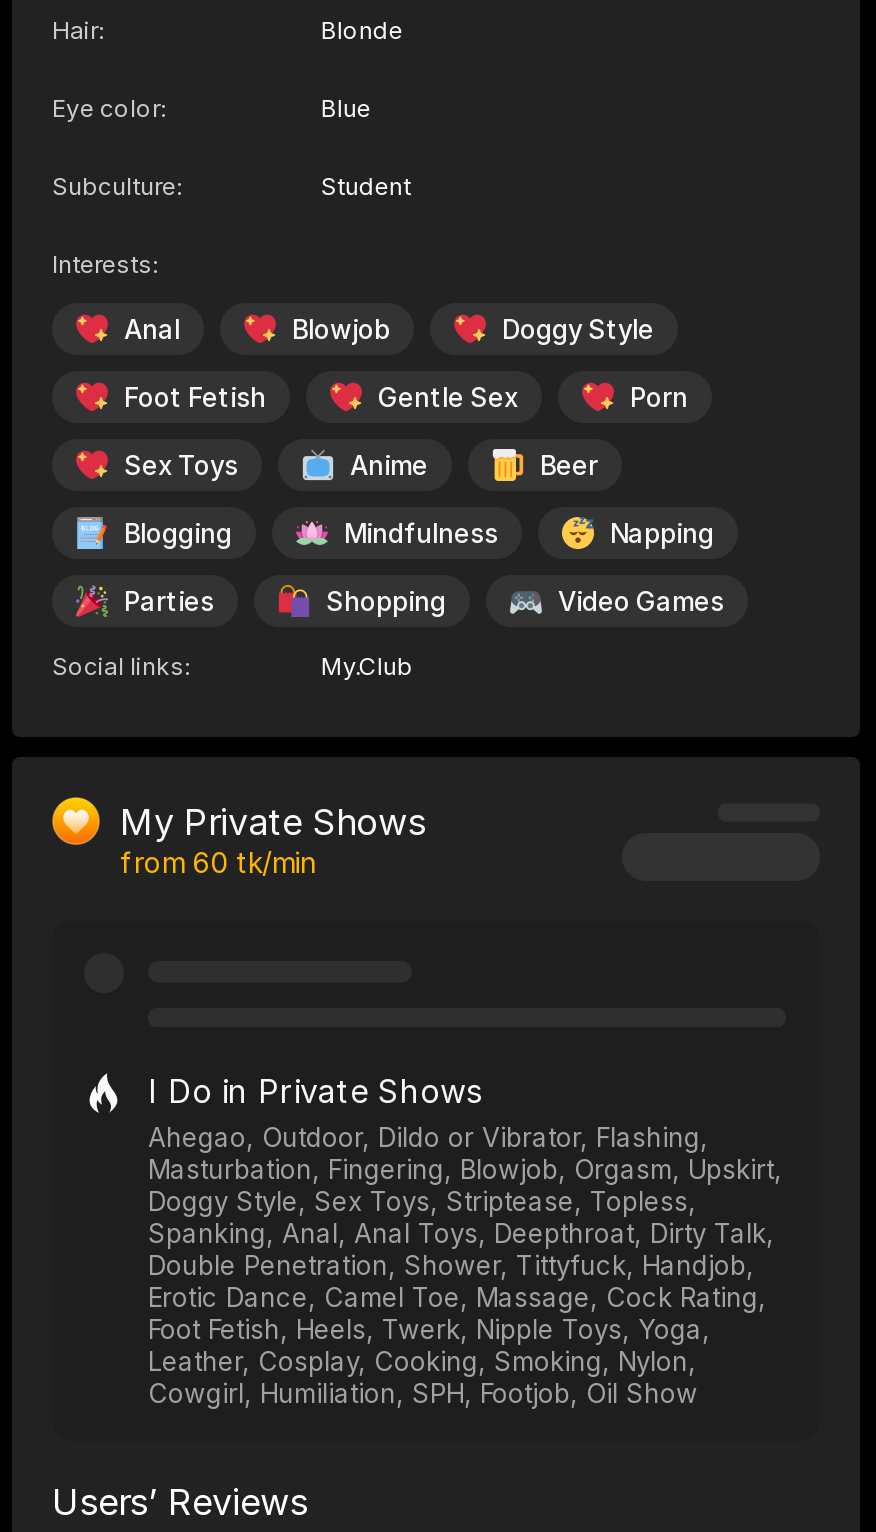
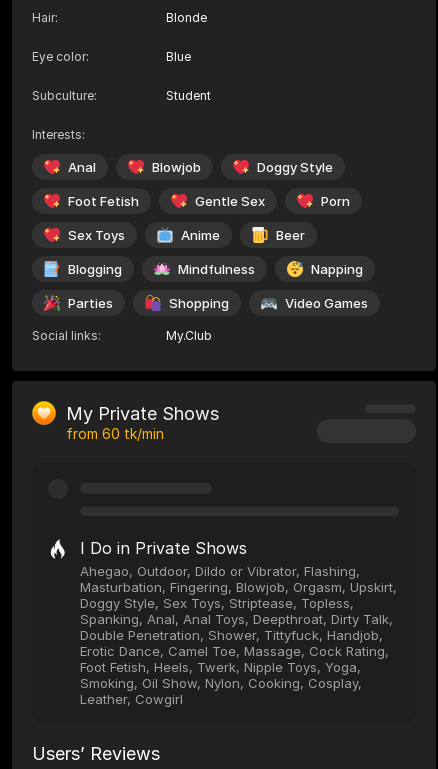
- Leather, Cosplay, Cooking, Smoking, Nylon,
- Cowgirl, Humiliation, SPH, Footjob, Oil Show
+ Smoking, Oil Show, Nylon, Cooking, Cosplay,
+ Leather, Cowgirl
